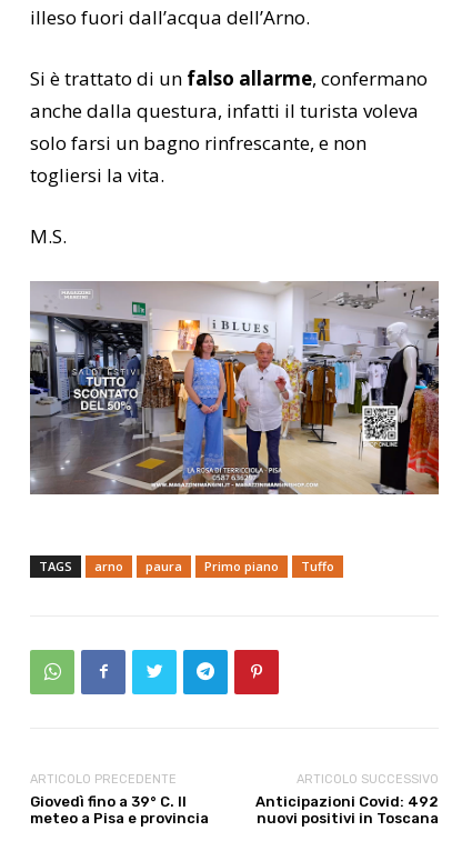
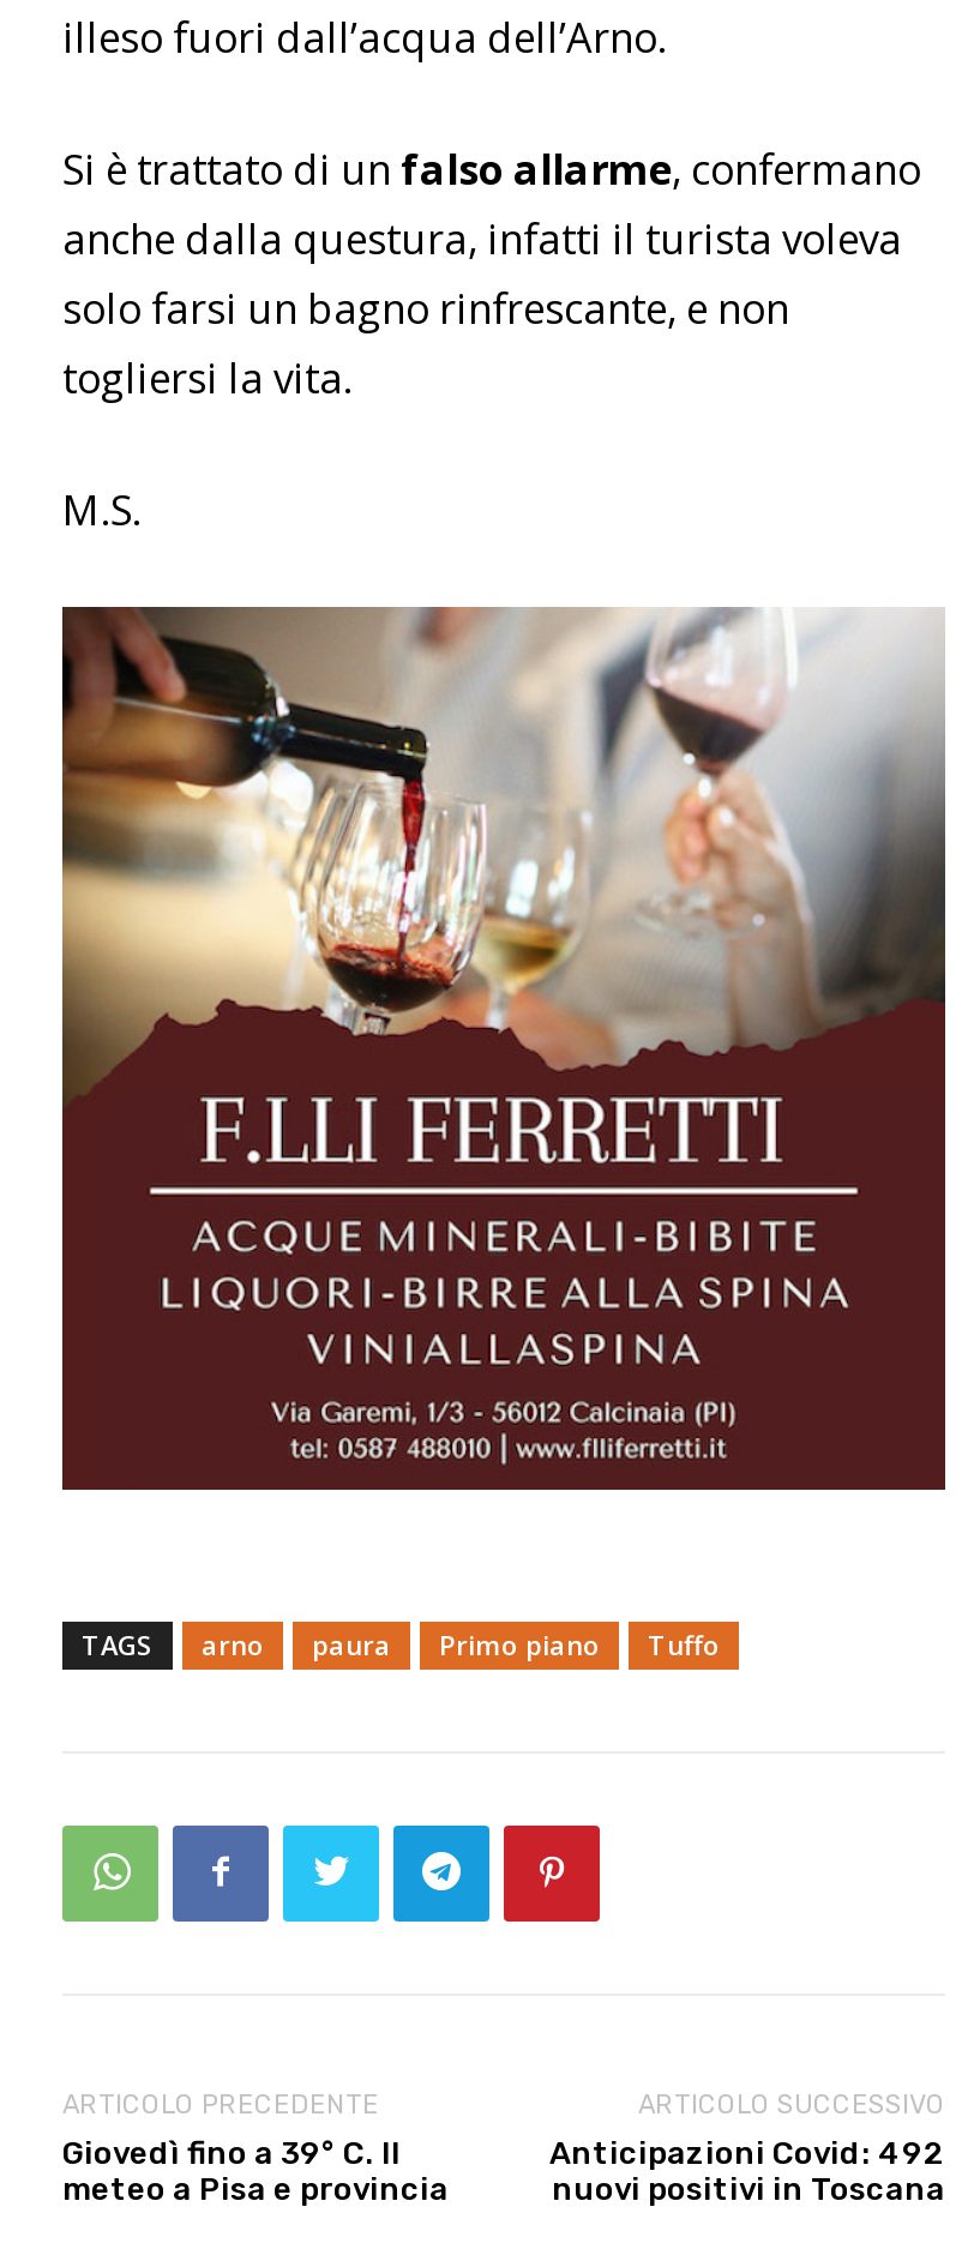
- [image]
+ [image]
